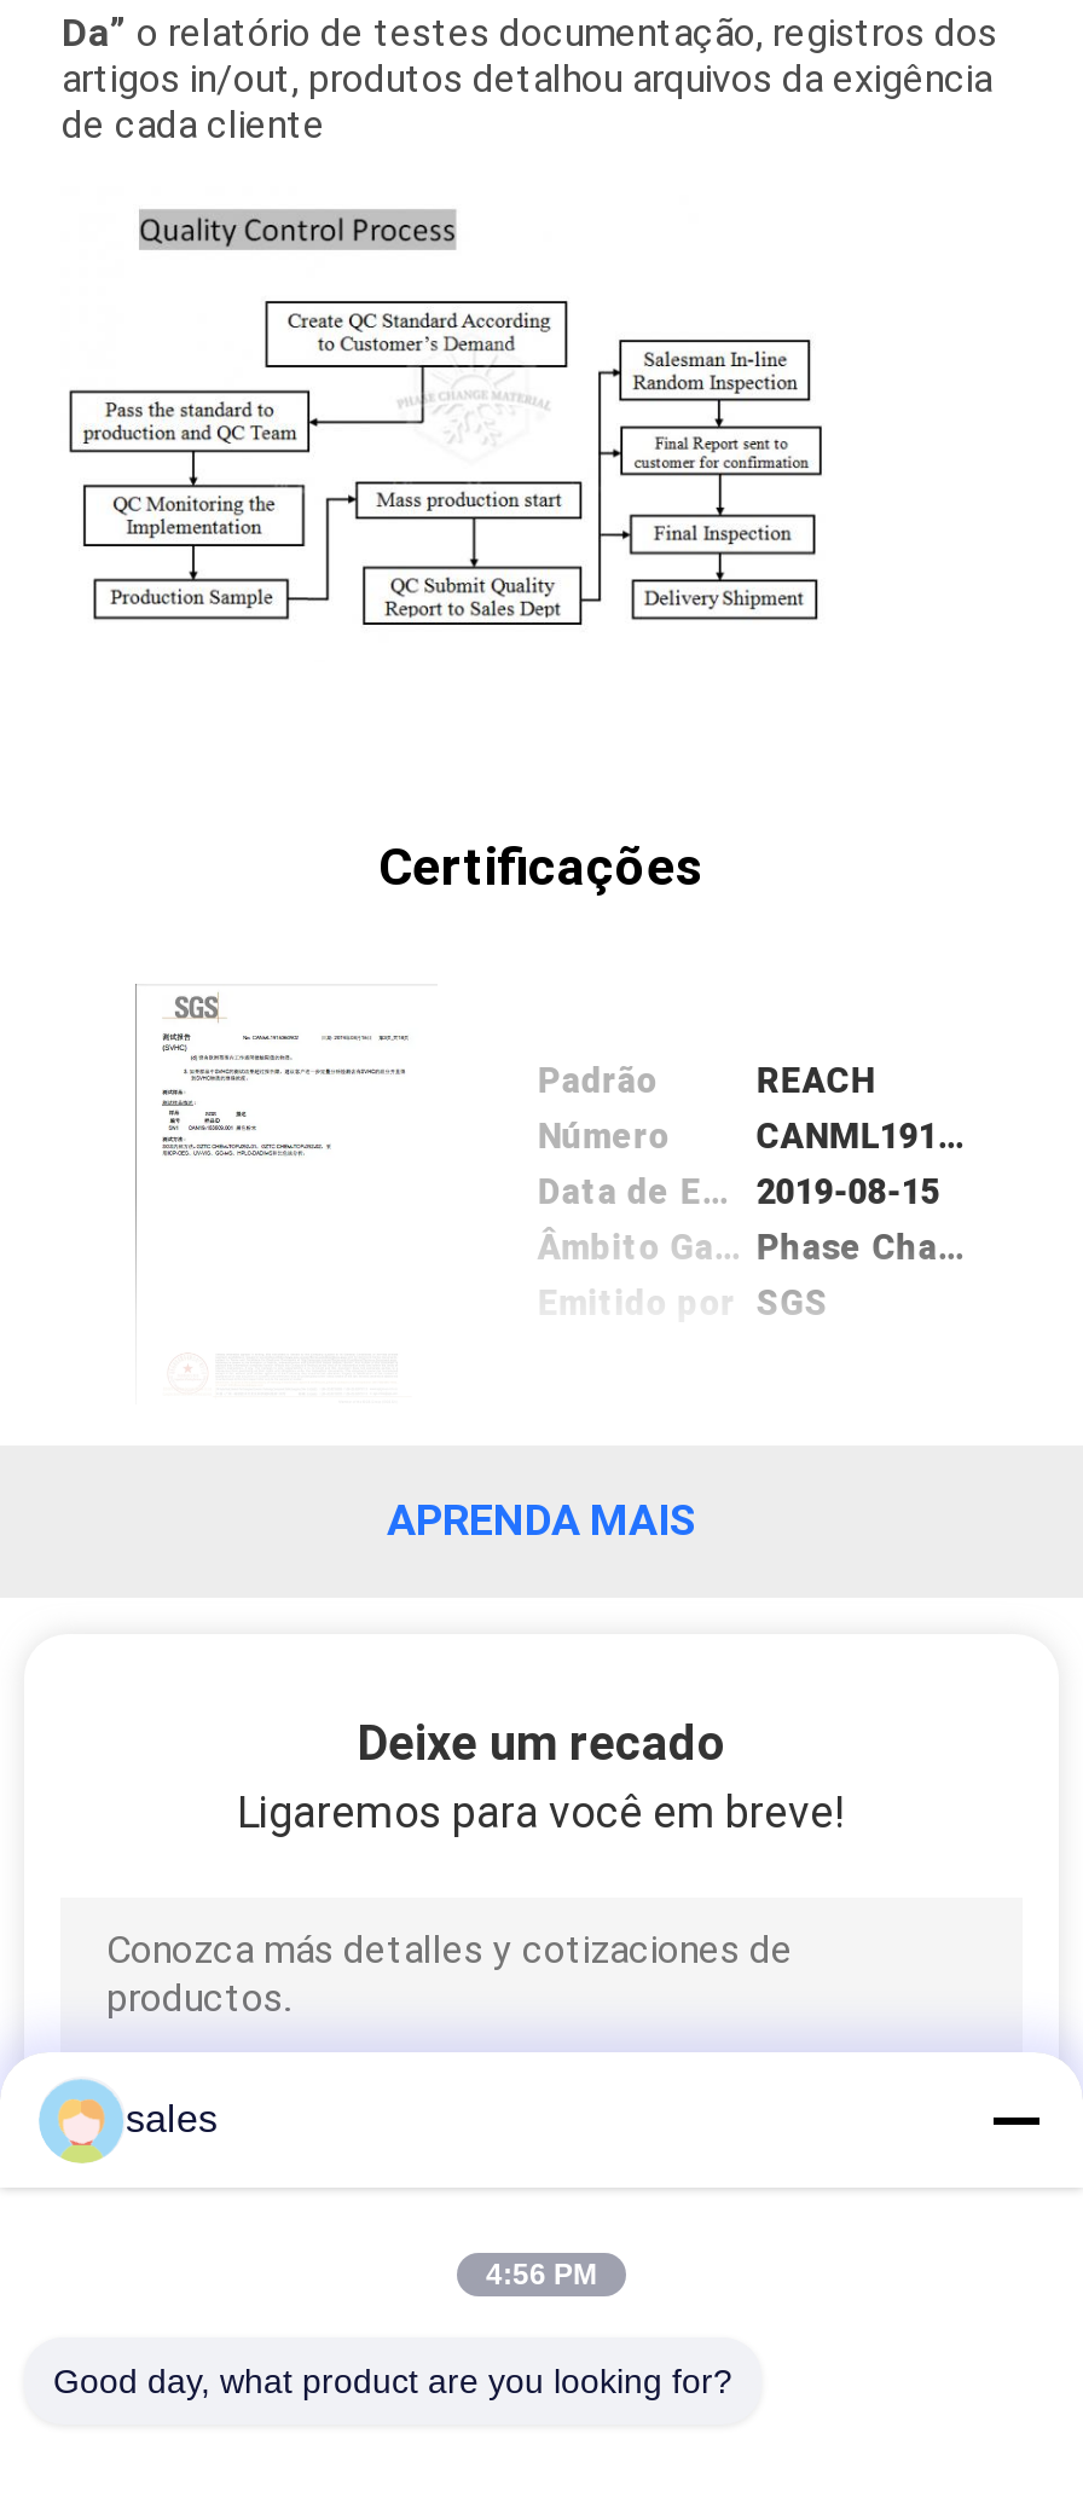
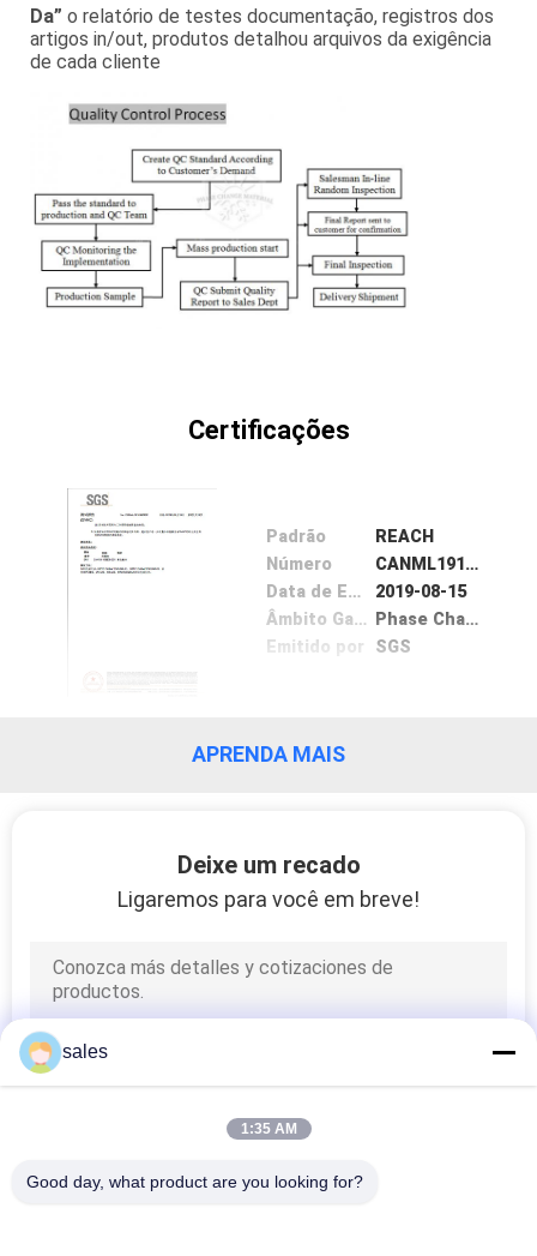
- 4:56 PM
+ 1:35 AM
